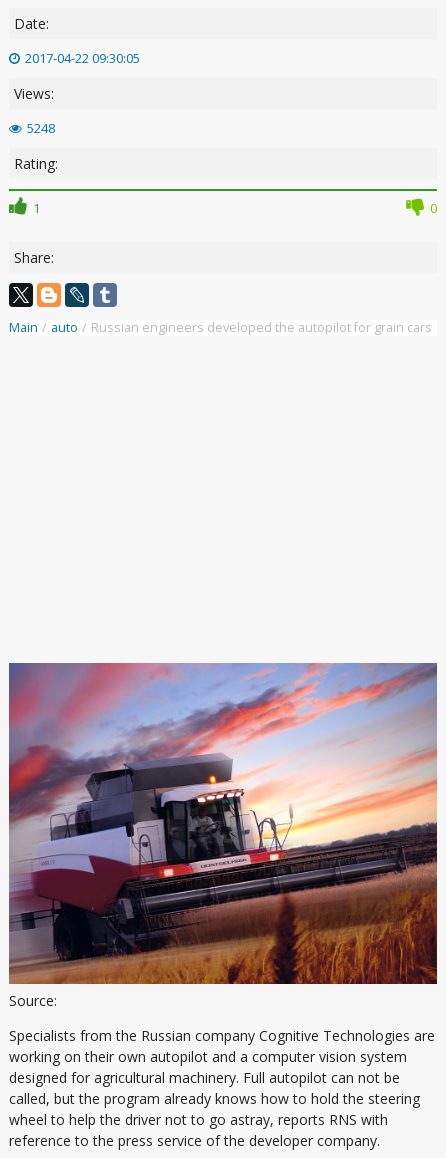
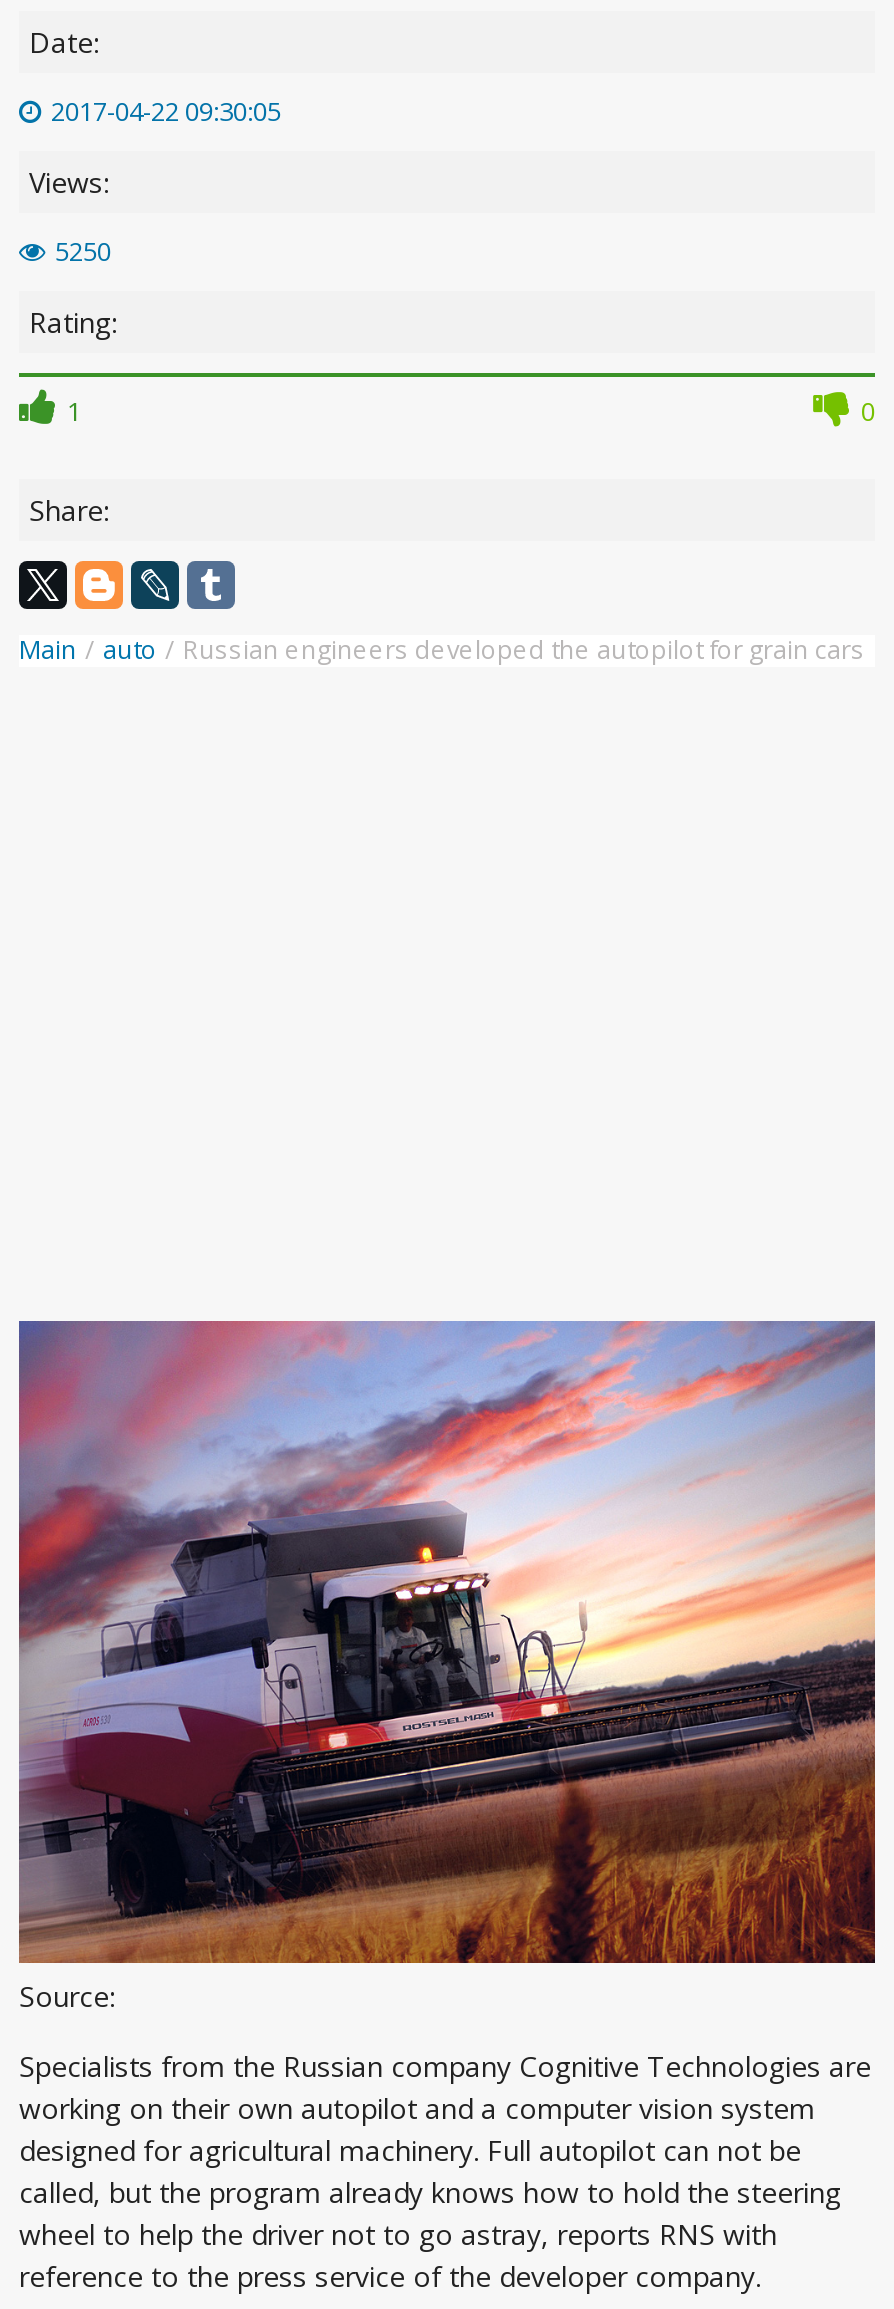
- 5248
+ 5250
